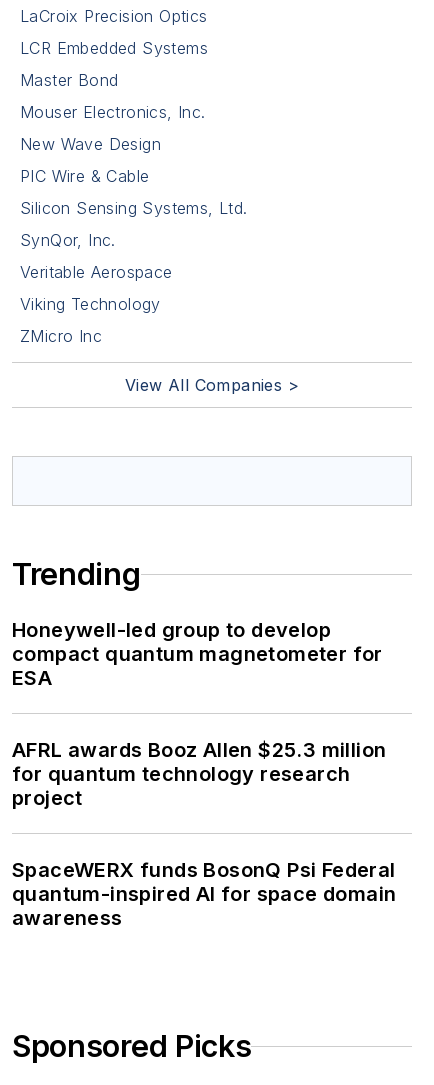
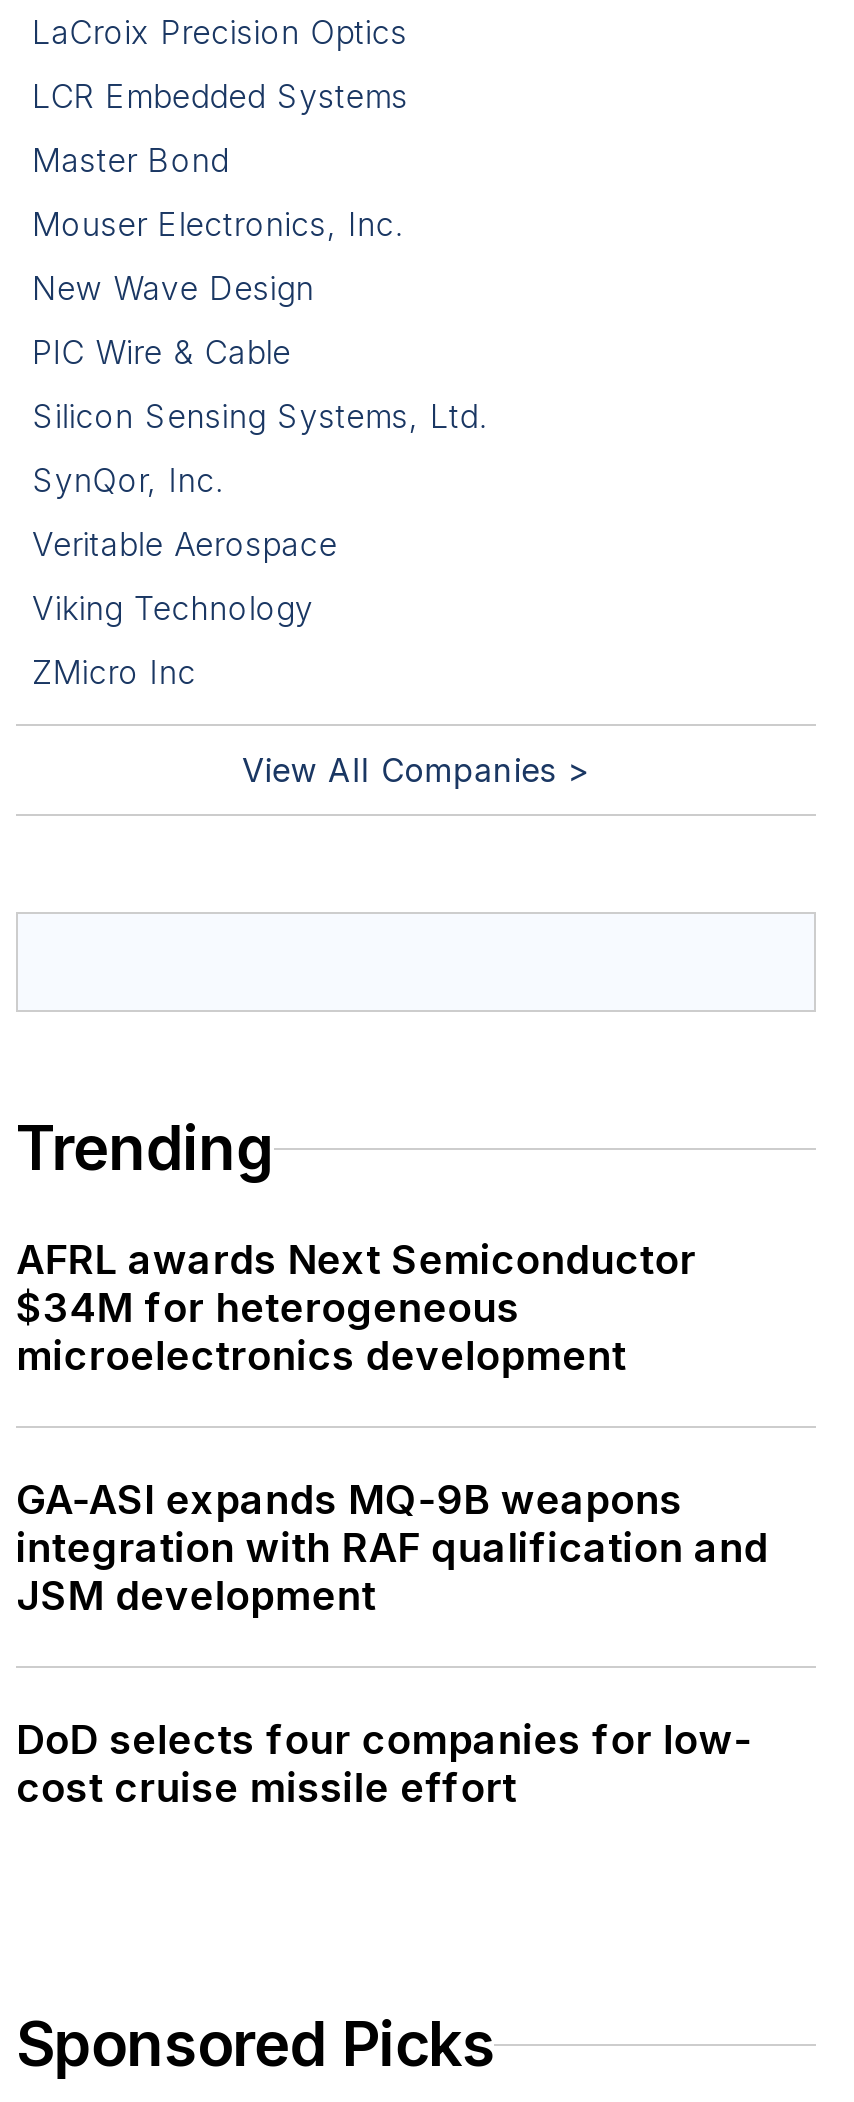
- Honeywell-led group to develop
- compact quantum magnetometer for
- ESA
+ AFRL awards Next Semiconductor
+ $34M for heterogeneous
+ microelectronics development

- AFRL awards Booz Allen $25.3 million
- for quantum technology research
- project
+ GA-ASI expands MQ-9B weapons
+ integration with RAF qualification and
+ JSM development

- SpaceWERX funds BosonQ Psi Federal
- quantum-inspired AI for space domain
- awareness
+ DoD selects four companies for low-
+ cost cruise missile effort
